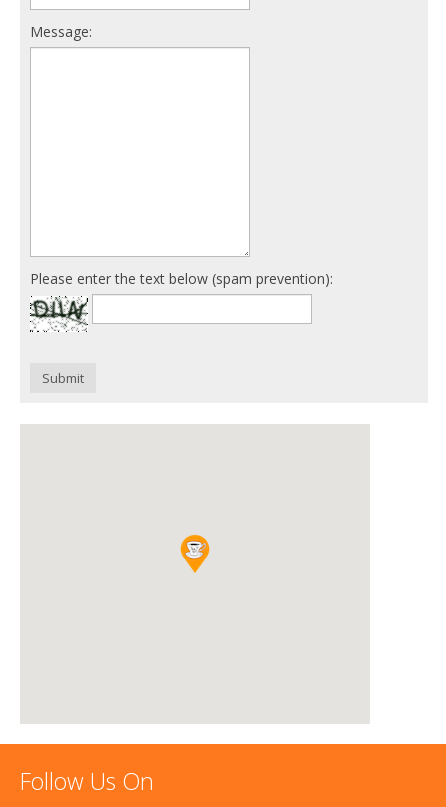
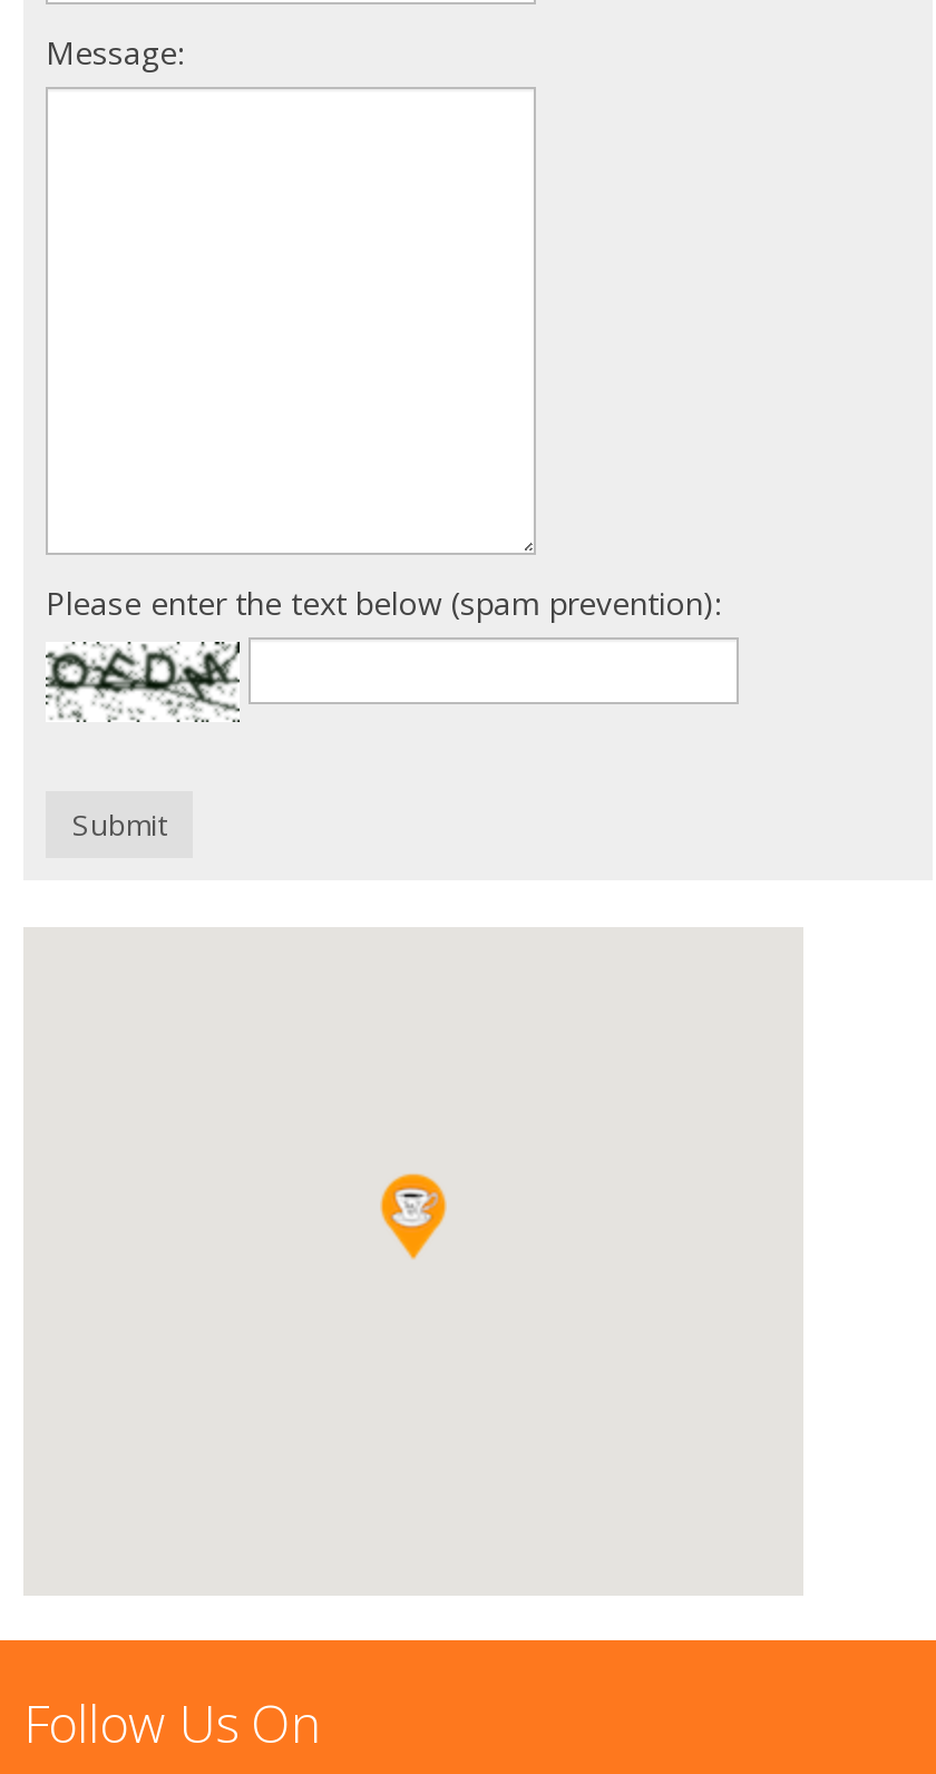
- [image]
+ [image]
